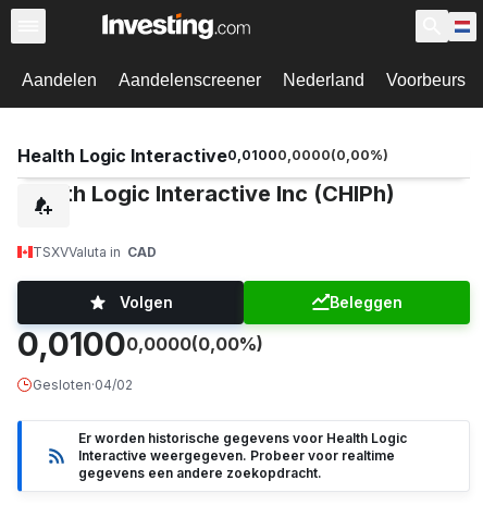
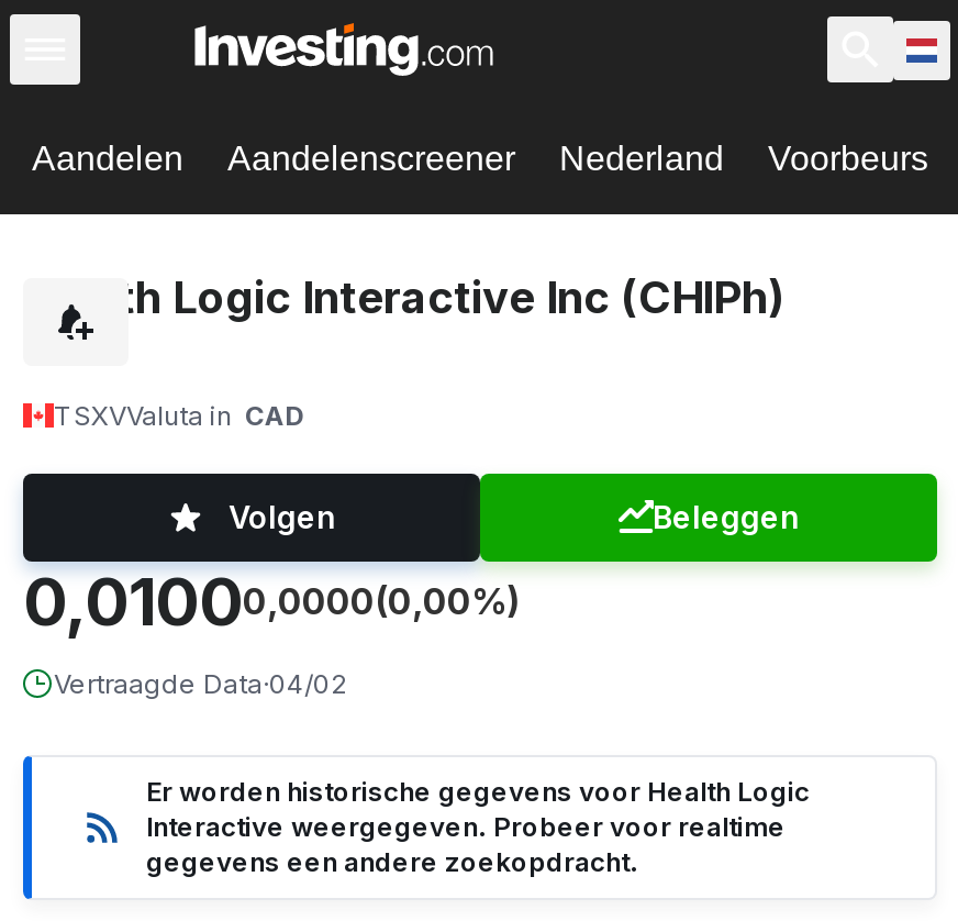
- Health Logic Interactive0,01000,0000(0,00%)

- Gesloten·04/02
+ Vertraagde Data·04/02
